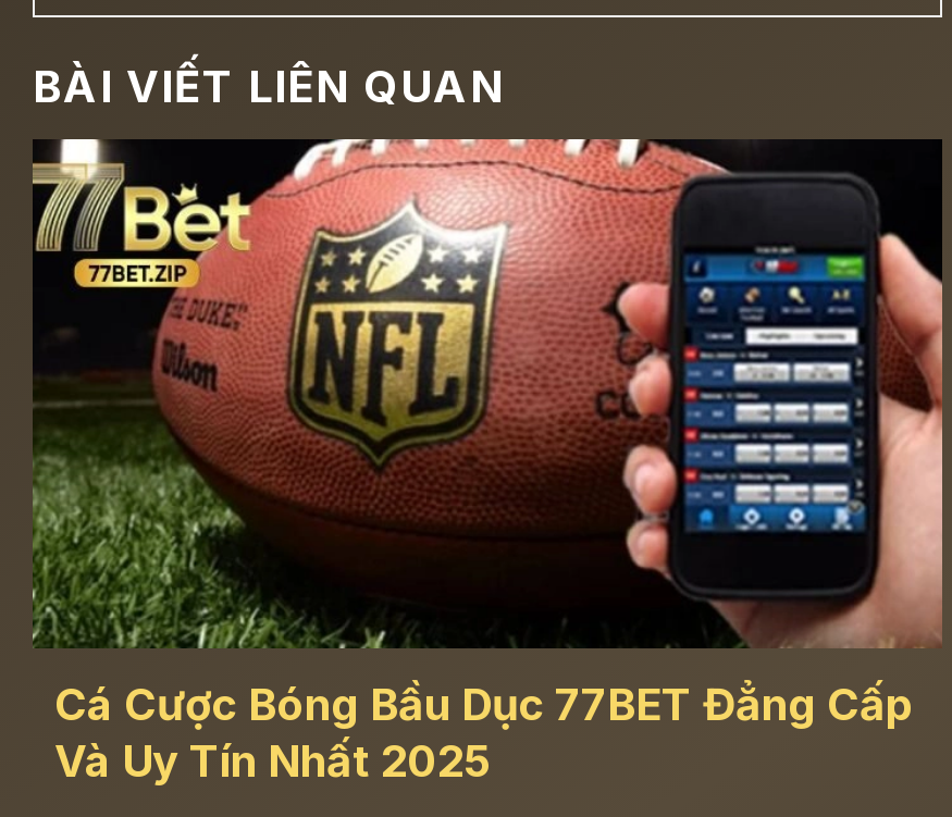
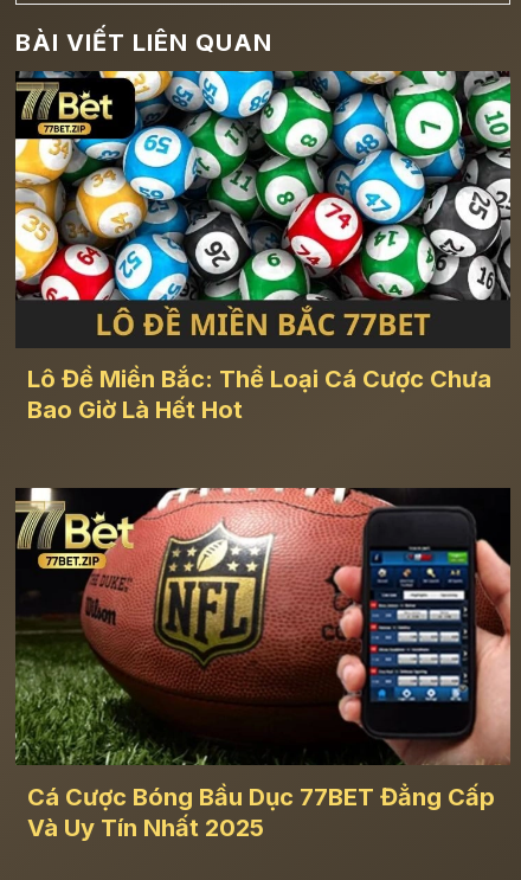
+ [image]
+ Lô Đề Miền Bắc: Thể Loại Cá Cược Chưa
+ Bao Giờ Là Hết Hot
